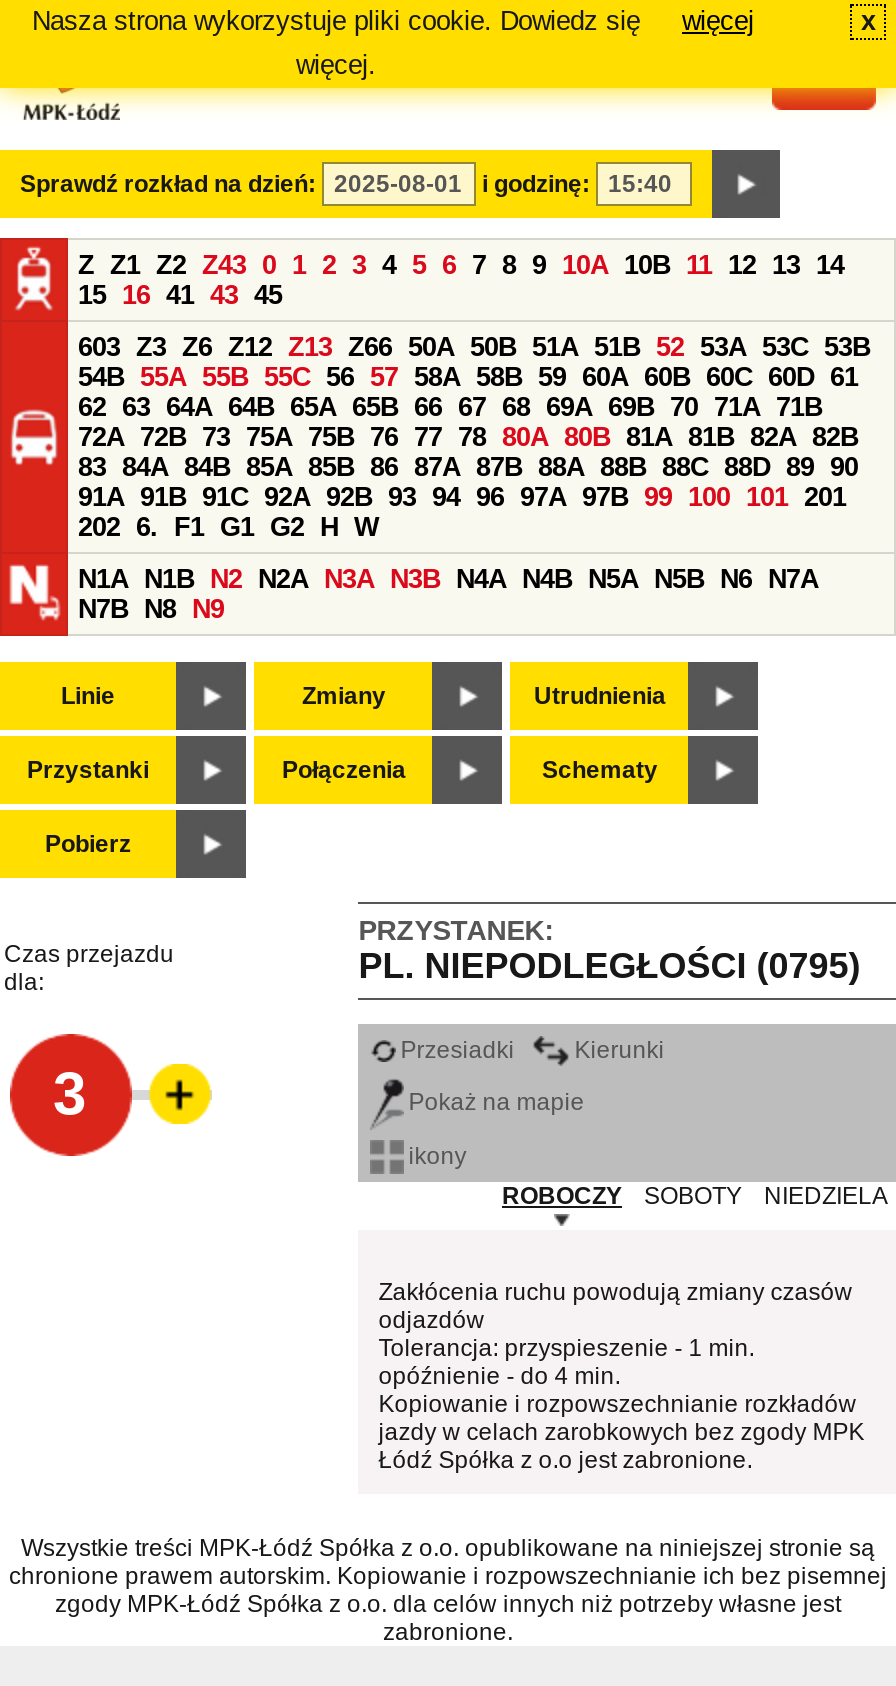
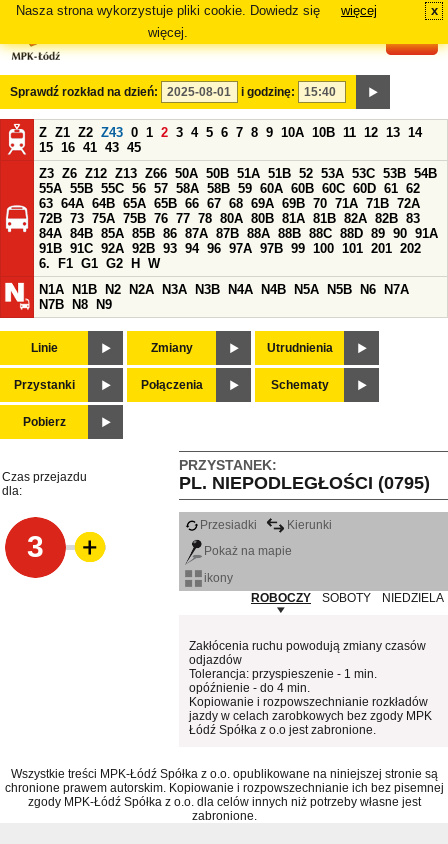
- 603 Z3 Z6 Z12 Z13 Z66 50A 50B 51A 51B 52 53A 53C 53B
- 54B 55A 55B 55C 56 57 58A 58B 59 60A 60B 60C 60D 61
- 62 63 64A 64B 65A 65B 66 67 68 69A 69B 70 71A 71B
- 72A 72B 73 75A 75B 76 77 78 80A 80B 81A 81B 82A 82B
- 83 84A 84B 85A 85B 86 87A 87B 88A 88B 88C 88D 89 90
- 91A 91B 91C 92A 92B 93 94 96 97A 97B 99 100 101 201
- 202 6. F1 G1 G2 H W
+ Z3 Z6 Z12 Z13 Z66 50A 50B 51A 51B 52 53A 53C 53B 54B
+ 55A 55B 55C 56 57 58A 58B 59 60A 60B 60C 60D 61 62
+ 63 64A 64B 65A 65B 66 67 68 69A 69B 70 71A 71B 72A
+ 72B 73 75A 75B 76 77 78 80A 80B 81A 81B 82A 82B 83
+ 84A 84B 85A 85B 86 87A 87B 88A 88B 88C 88D 89 90 91A
+ 91B 91C 92A 92B 93 94 96 97A 97B 99 100 101 201 202
+ 6. F1 G1 G2 H W
